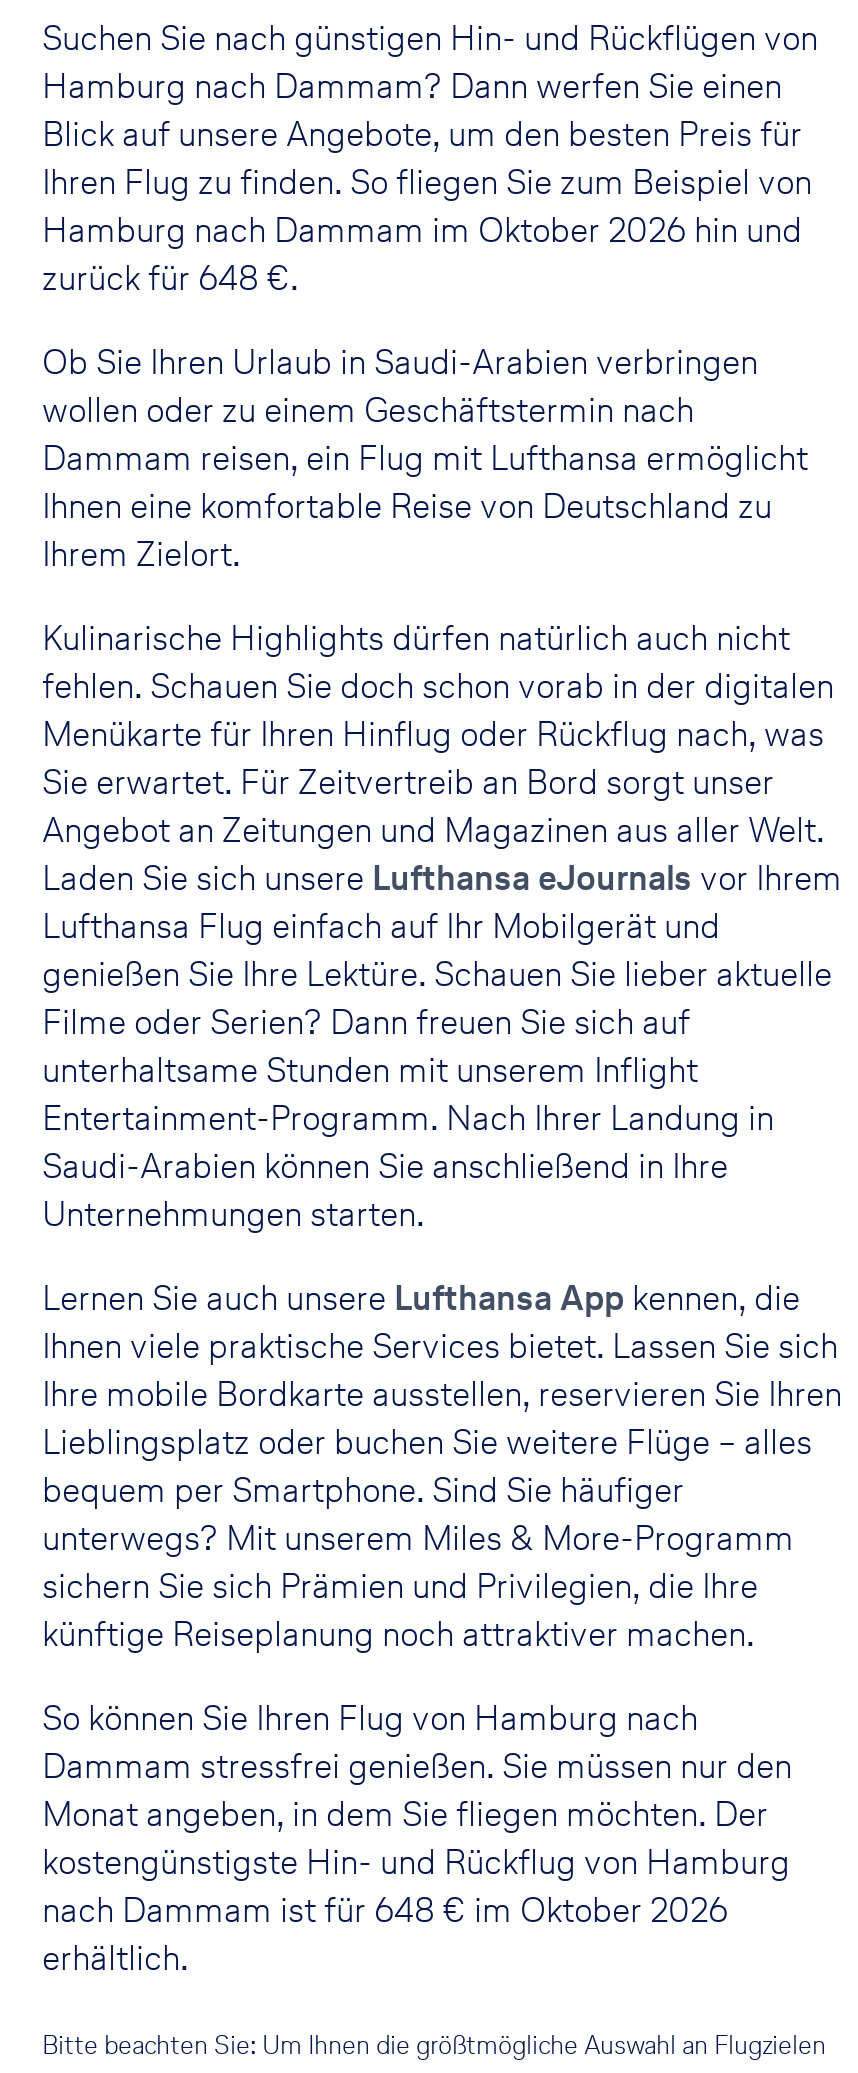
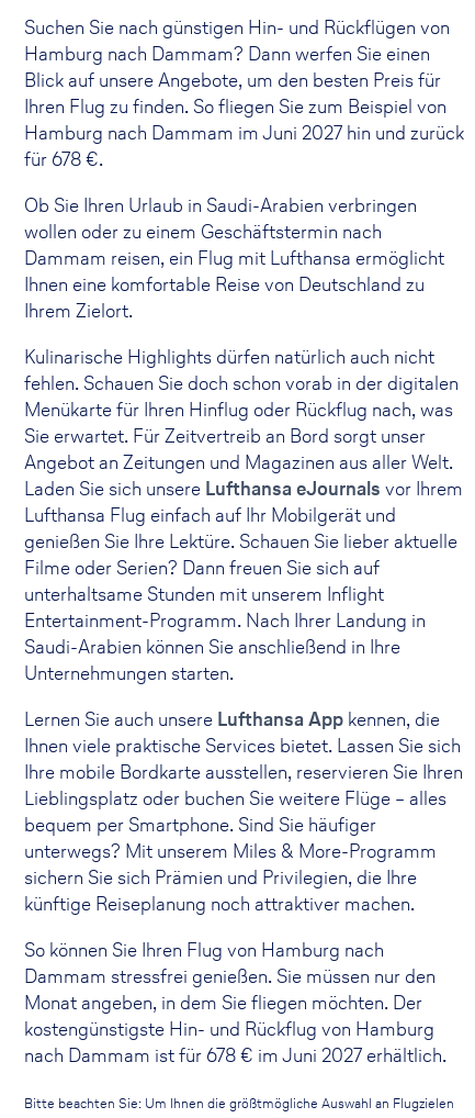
- Hamburg nach Dammam im Oktober 2026 hin und
- zurück für 648 €.
+ Hamburg nach Dammam im Juni 2027 hin und zurück
+ für 678 €.

- nach Dammam ist für 648 € im Oktober 2026
- erhältlich.
+ nach Dammam ist für 678 € im Juni 2027 erhältlich.
